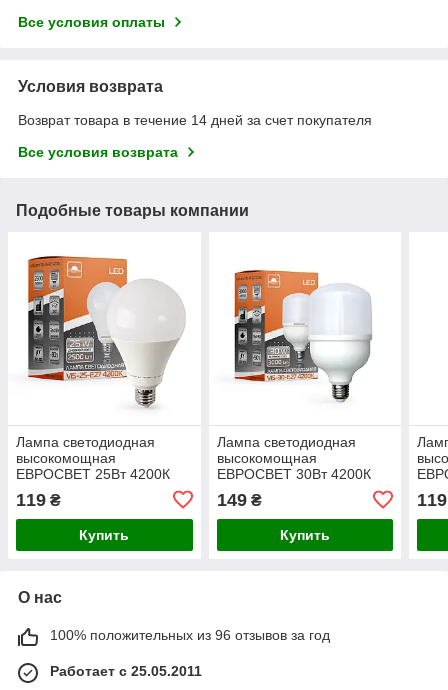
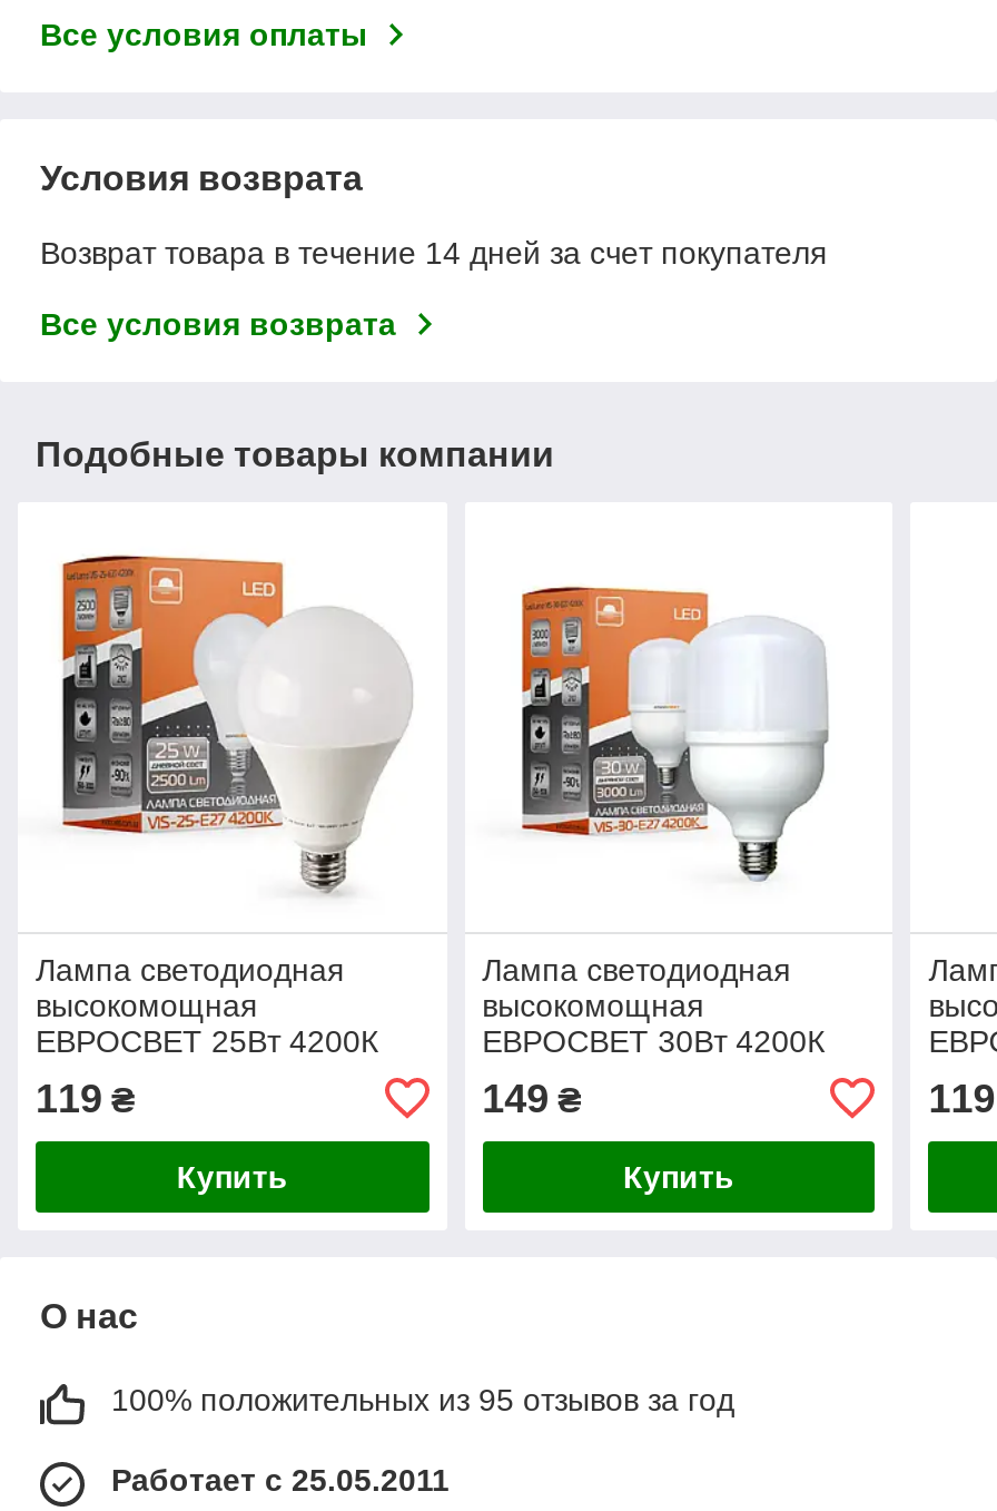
- 100% положительных из 96 отзывов за год
+ 100% положительных из 95 отзывов за год
